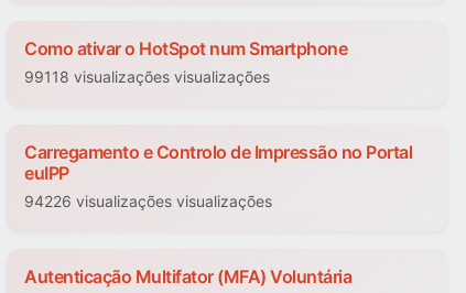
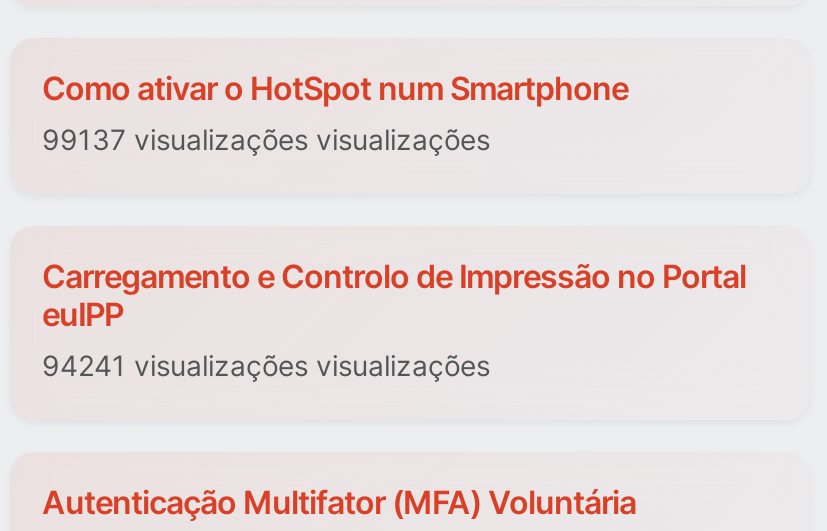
- 99118 visualizações visualizações
+ 99137 visualizações visualizações

- 94226 visualizações visualizações
+ 94241 visualizações visualizações
